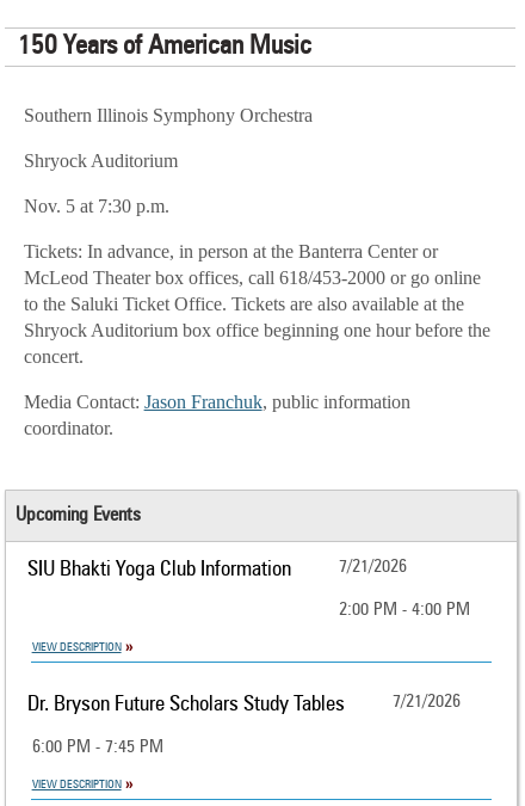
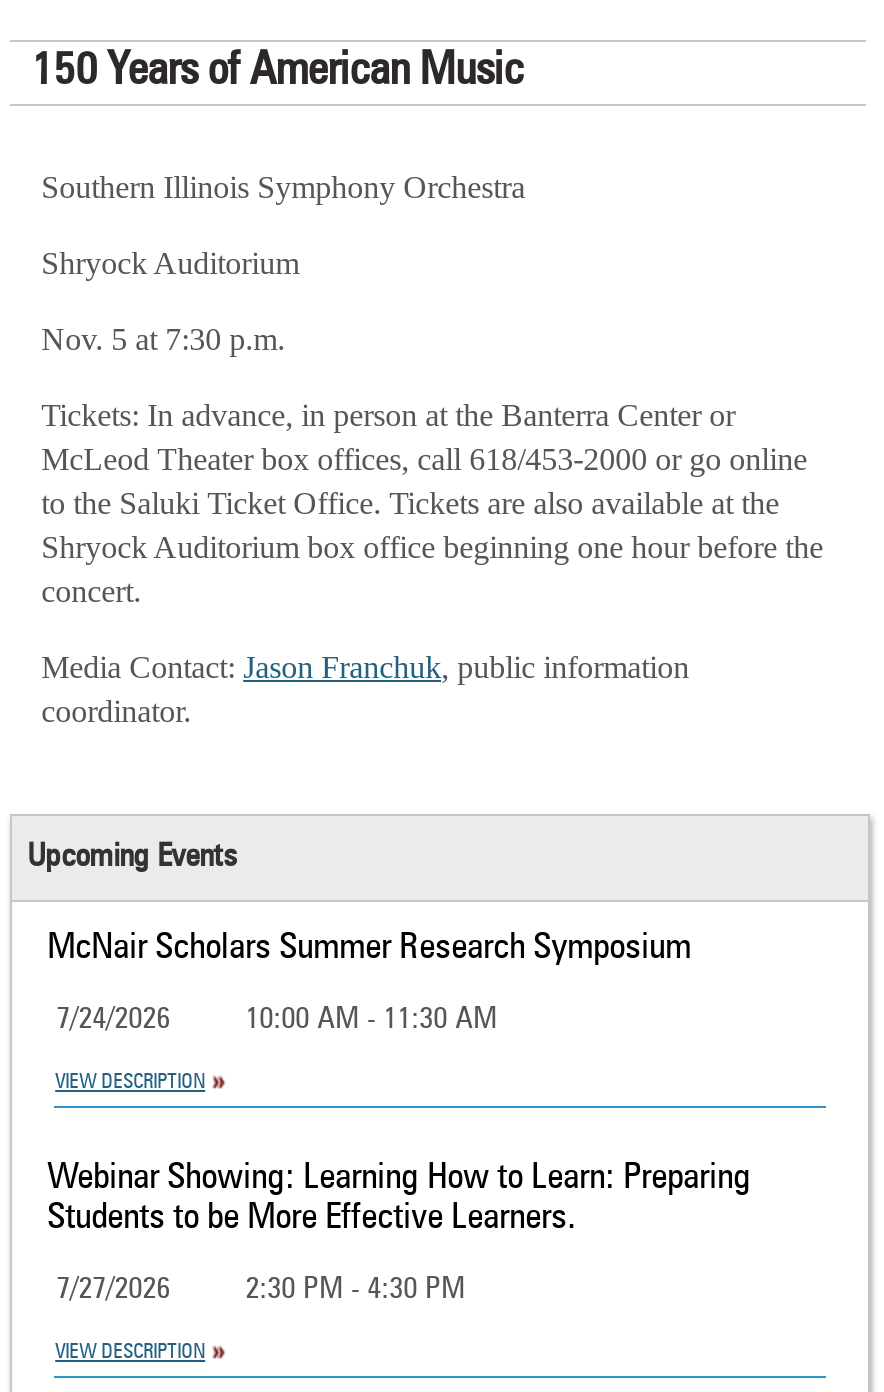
- SIU Bhakti Yoga Club Information
- 7/21/2026
+ McNair Scholars Summer Research Symposium

- 2:00 PM - 4:00 PM
+ 7/24/2026
+ 10:00 AM - 11:30 AM

- Dr. Bryson Future Scholars Study Tables
- 7/21/2026
+ Webinar Showing: Learning How to Learn: Preparing
+ Students to be More Effective Learners.

- 6:00 PM - 7:45 PM
+ 7/27/2026
+ 2:30 PM - 4:30 PM
